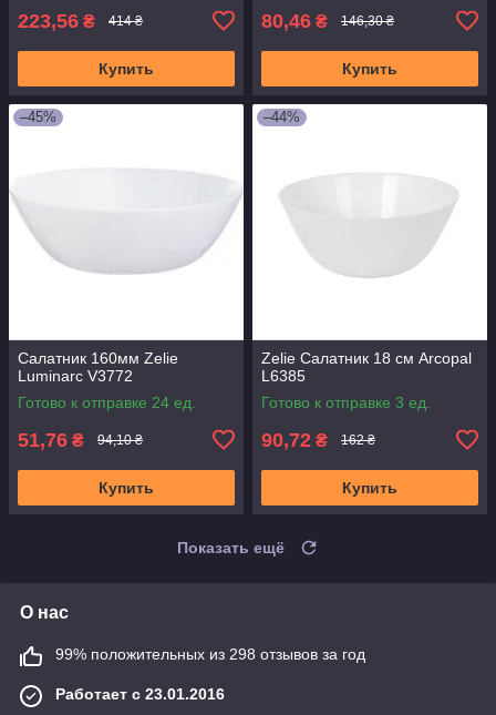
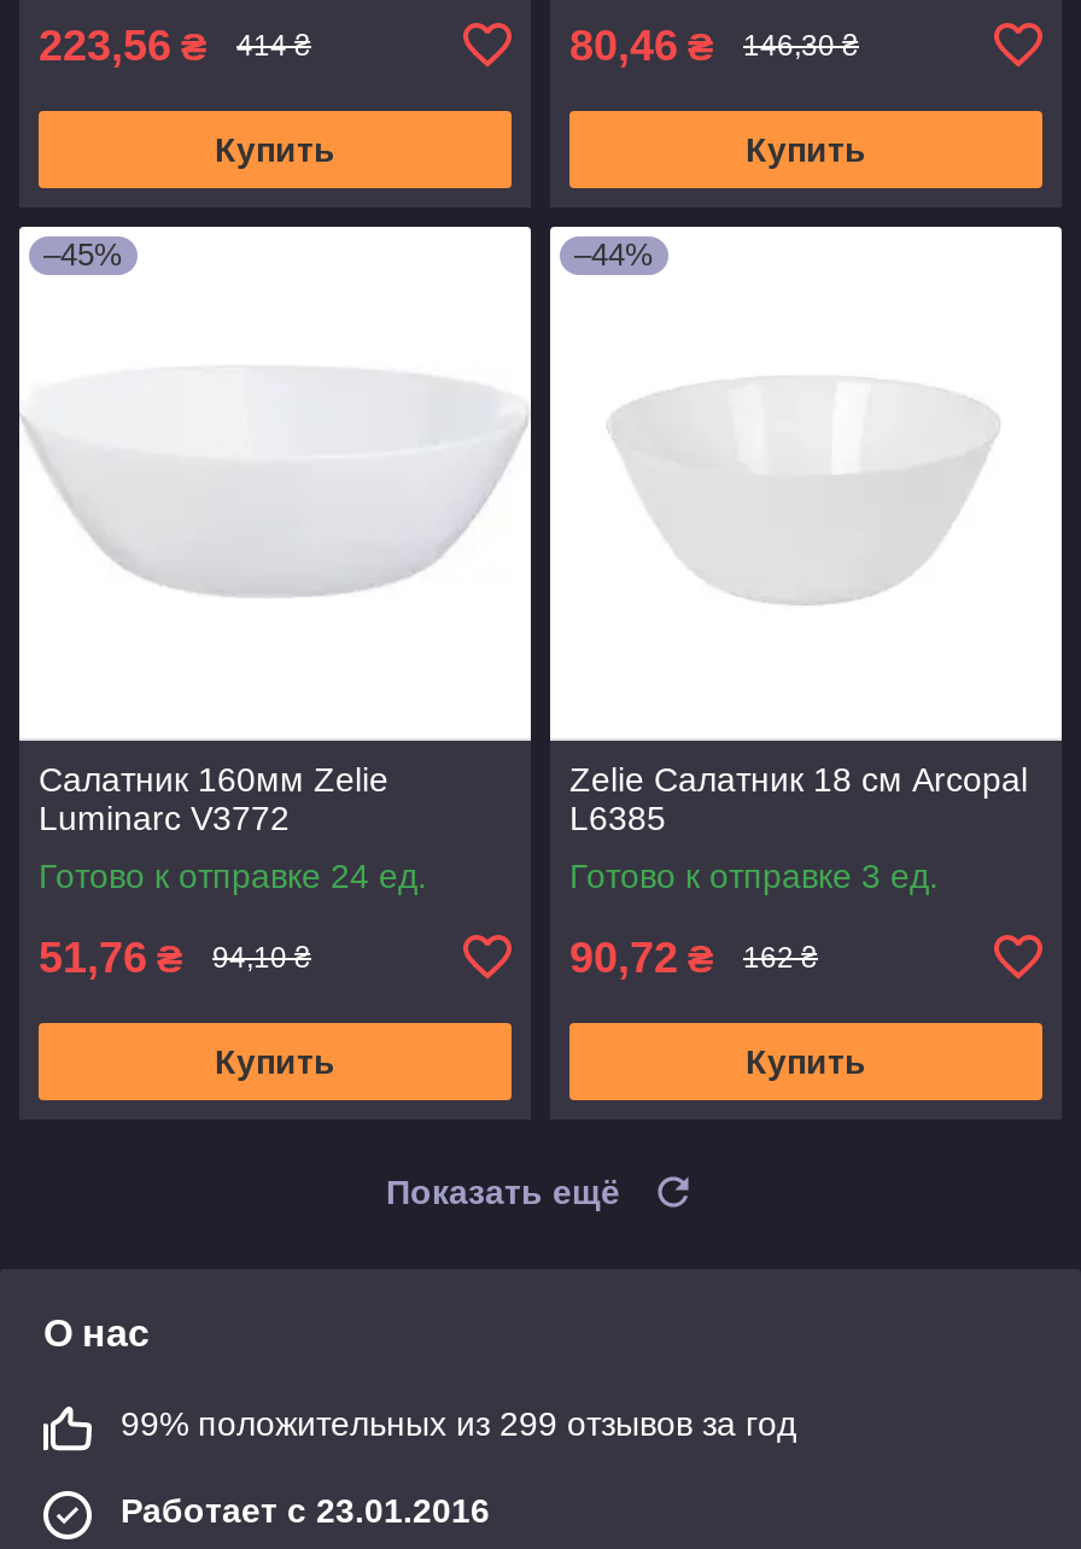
- 99% положительных из 298 отзывов за год
+ 99% положительных из 299 отзывов за год
